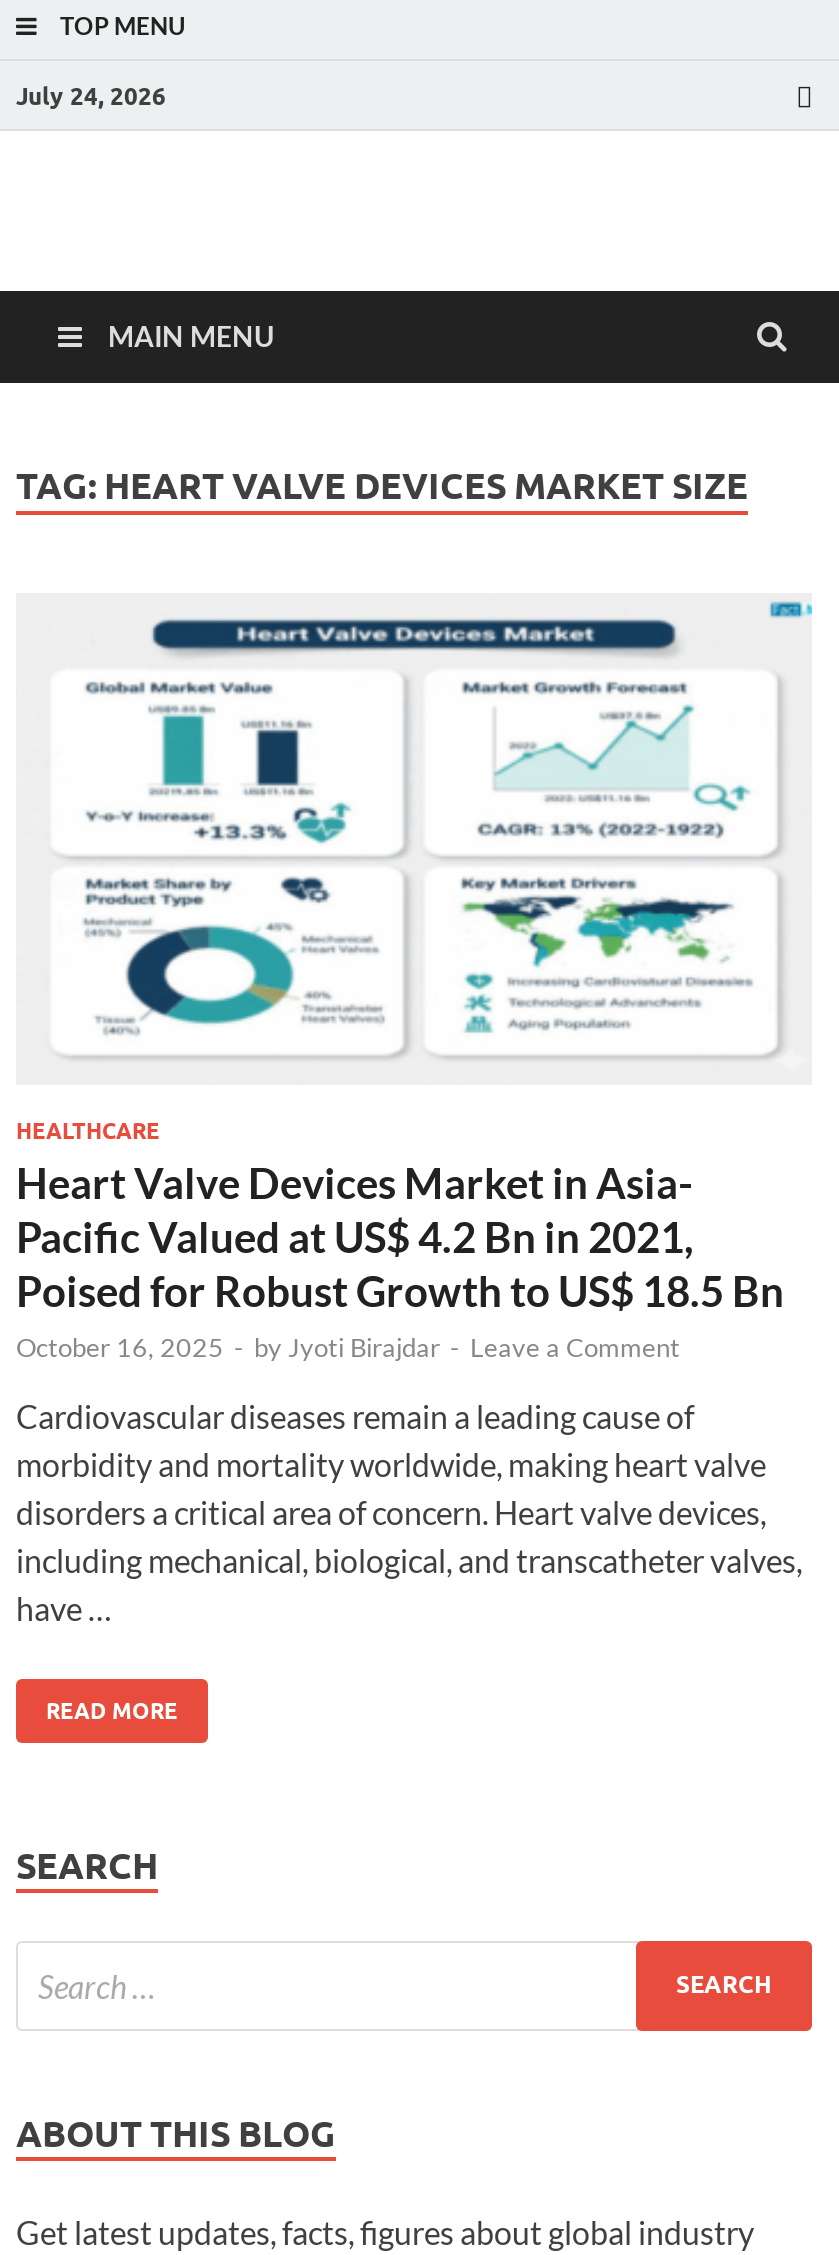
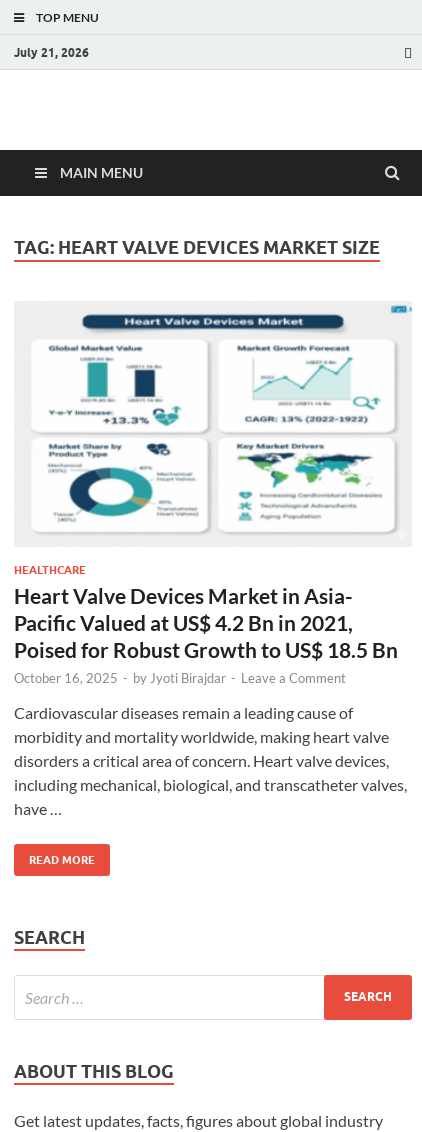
- July 24, 2026
+ July 21, 2026
